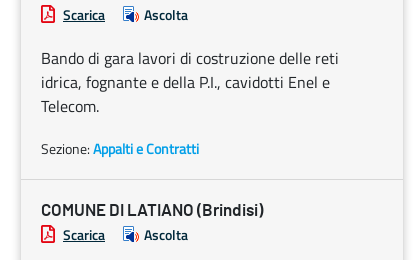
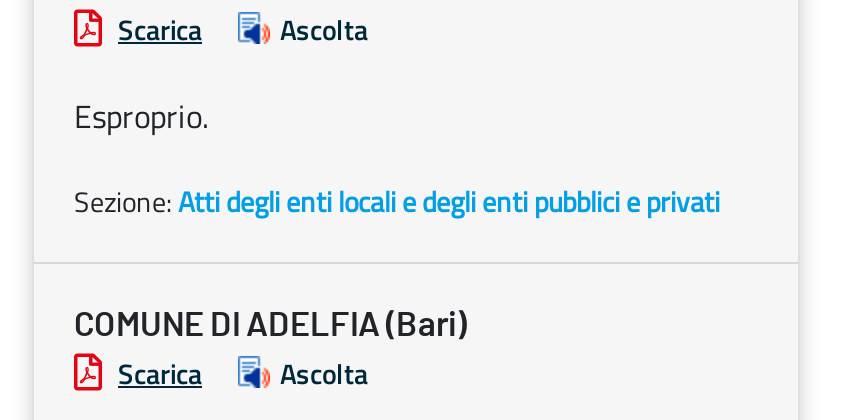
- Bando di gara lavori di costruzione delle reti
- idrica, fognante e della P.I., cavidotti Enel e
- Telecom.
+ Esproprio.

- Sezione: Appalti e Contratti
+ Sezione: Atti degli enti locali e degli enti pubblici e privati

- COMUNE DI LATIANO (Brindisi)
+ COMUNE DI ADELFIA (Bari)
